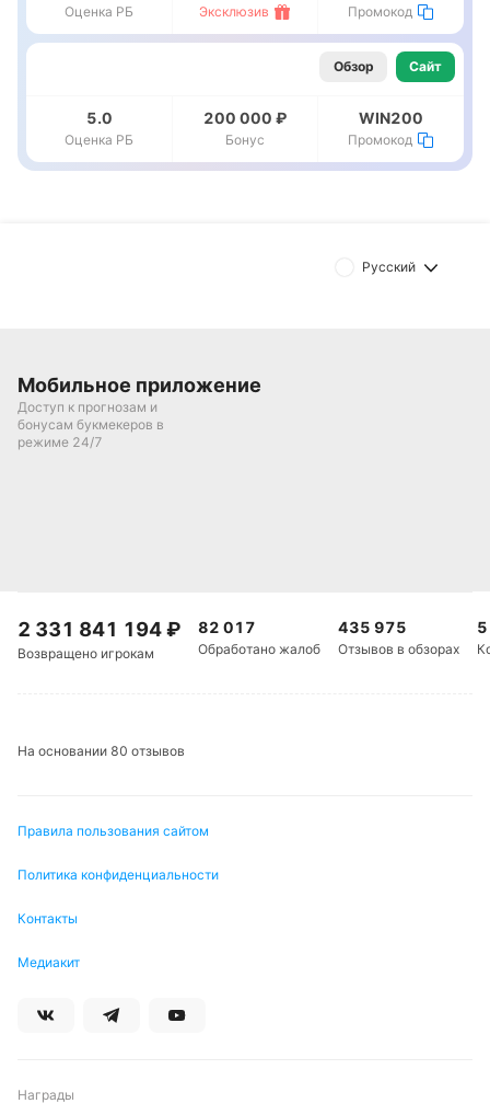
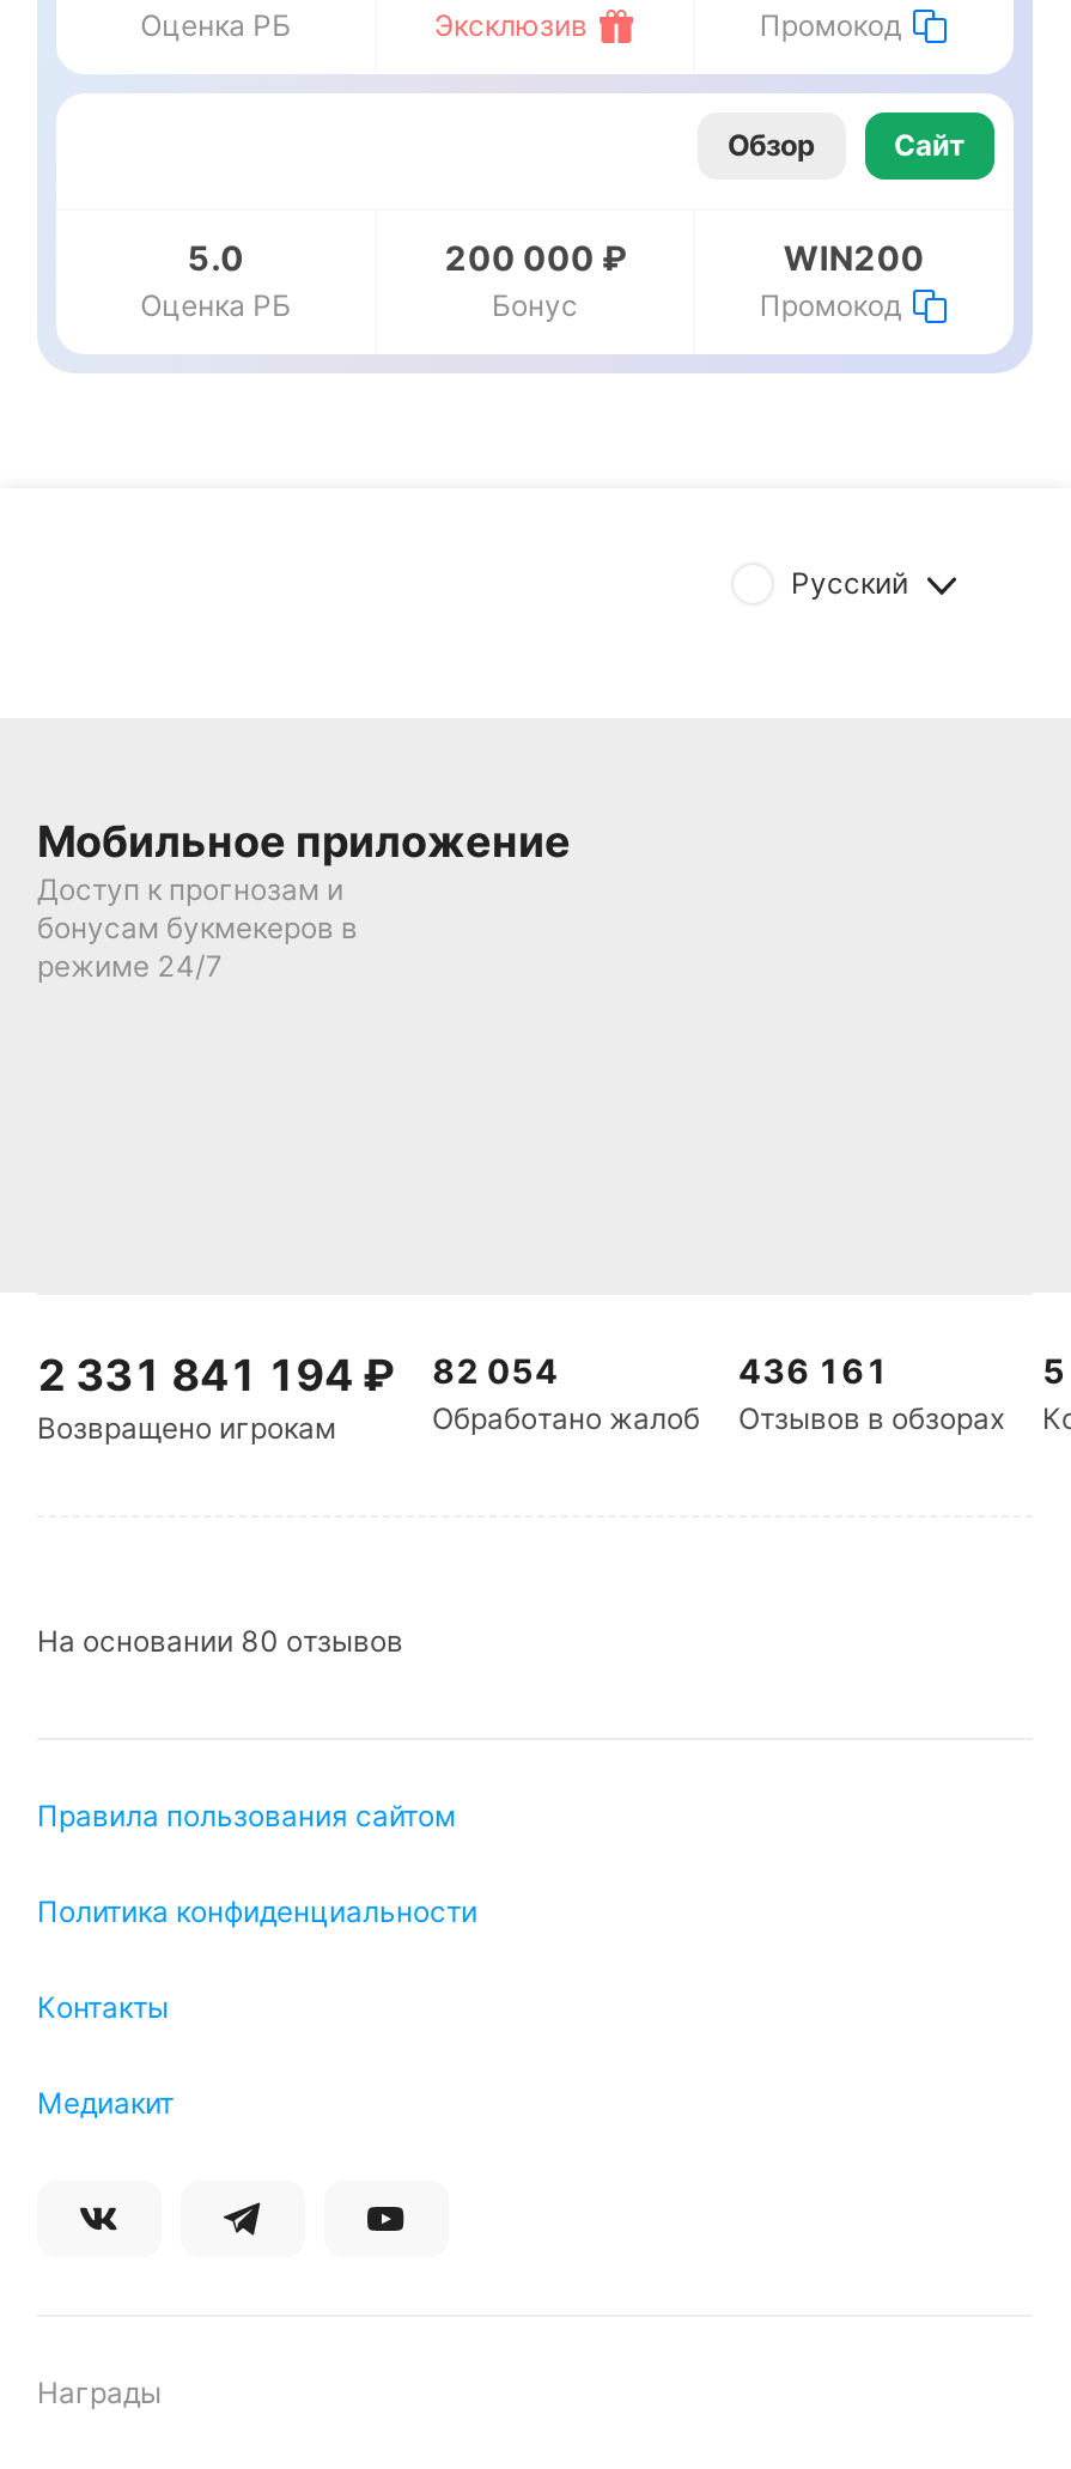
- 2 331 841 194 ₽ 82 017
+ 2 331 841 194 ₽ 82 054

- 435 975
+ 436 161
